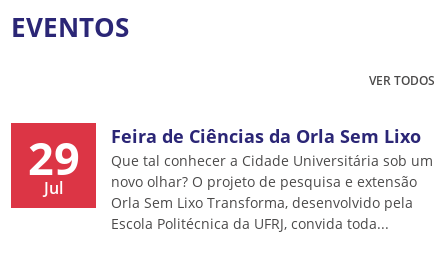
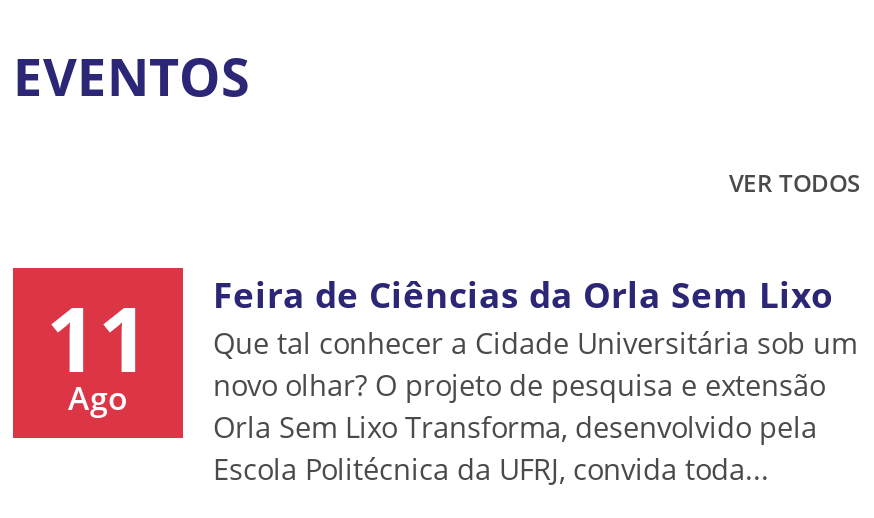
- 29
- Jul
+ 11
+ Ago
